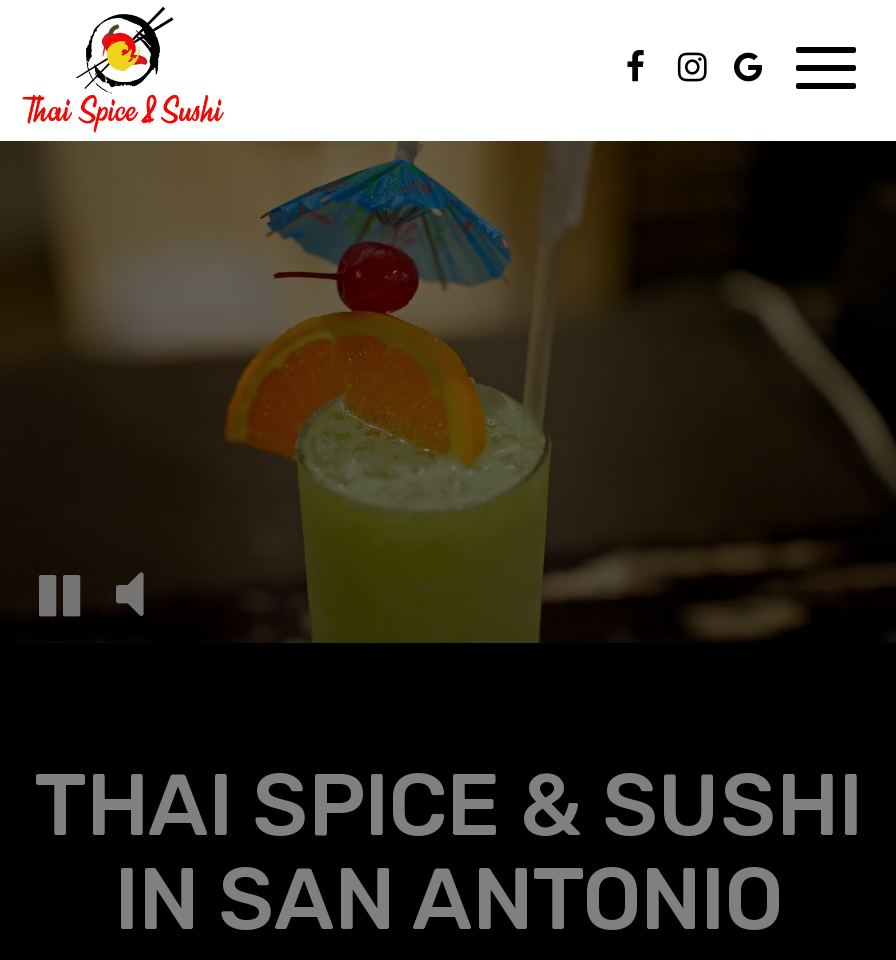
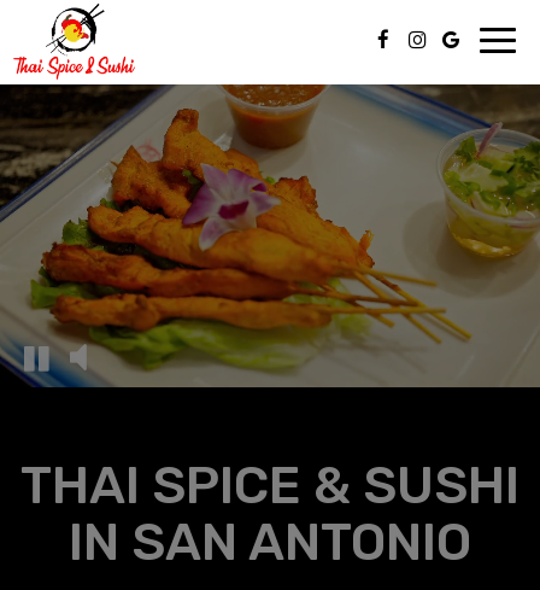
- [image]
+ [image]
